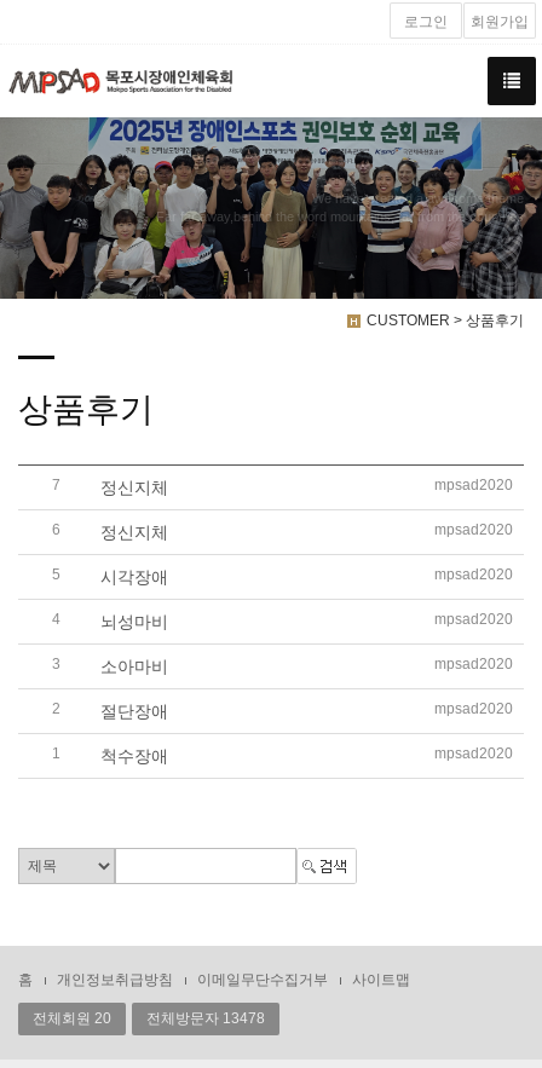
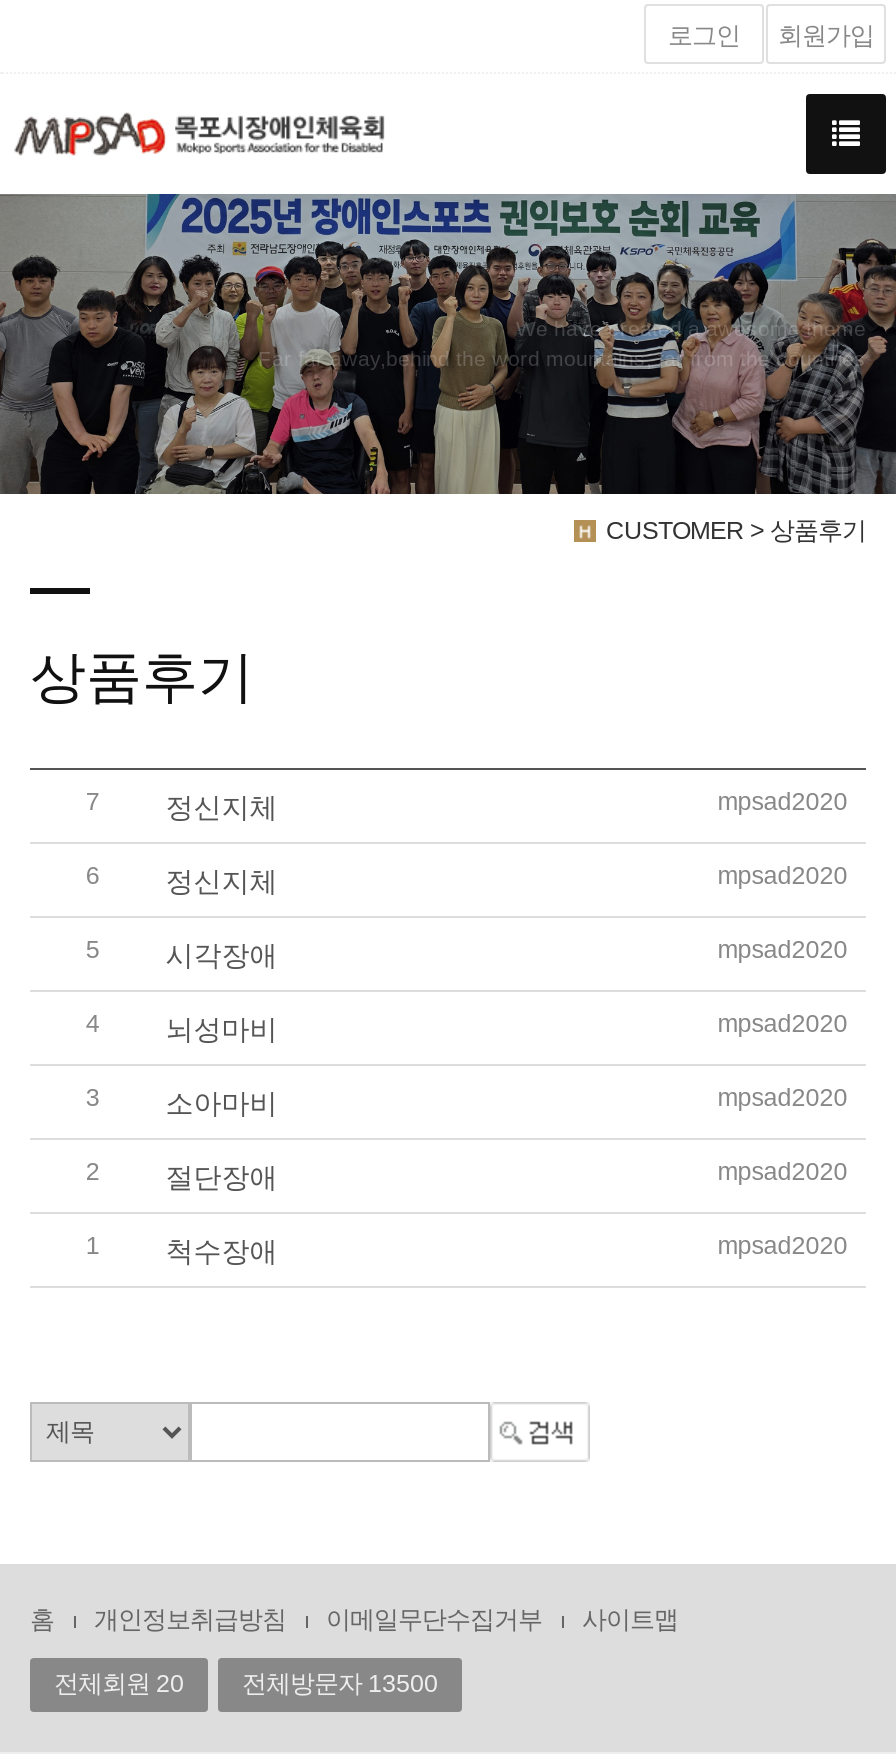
- 전체방문자 13478
+ 전체방문자 13500
